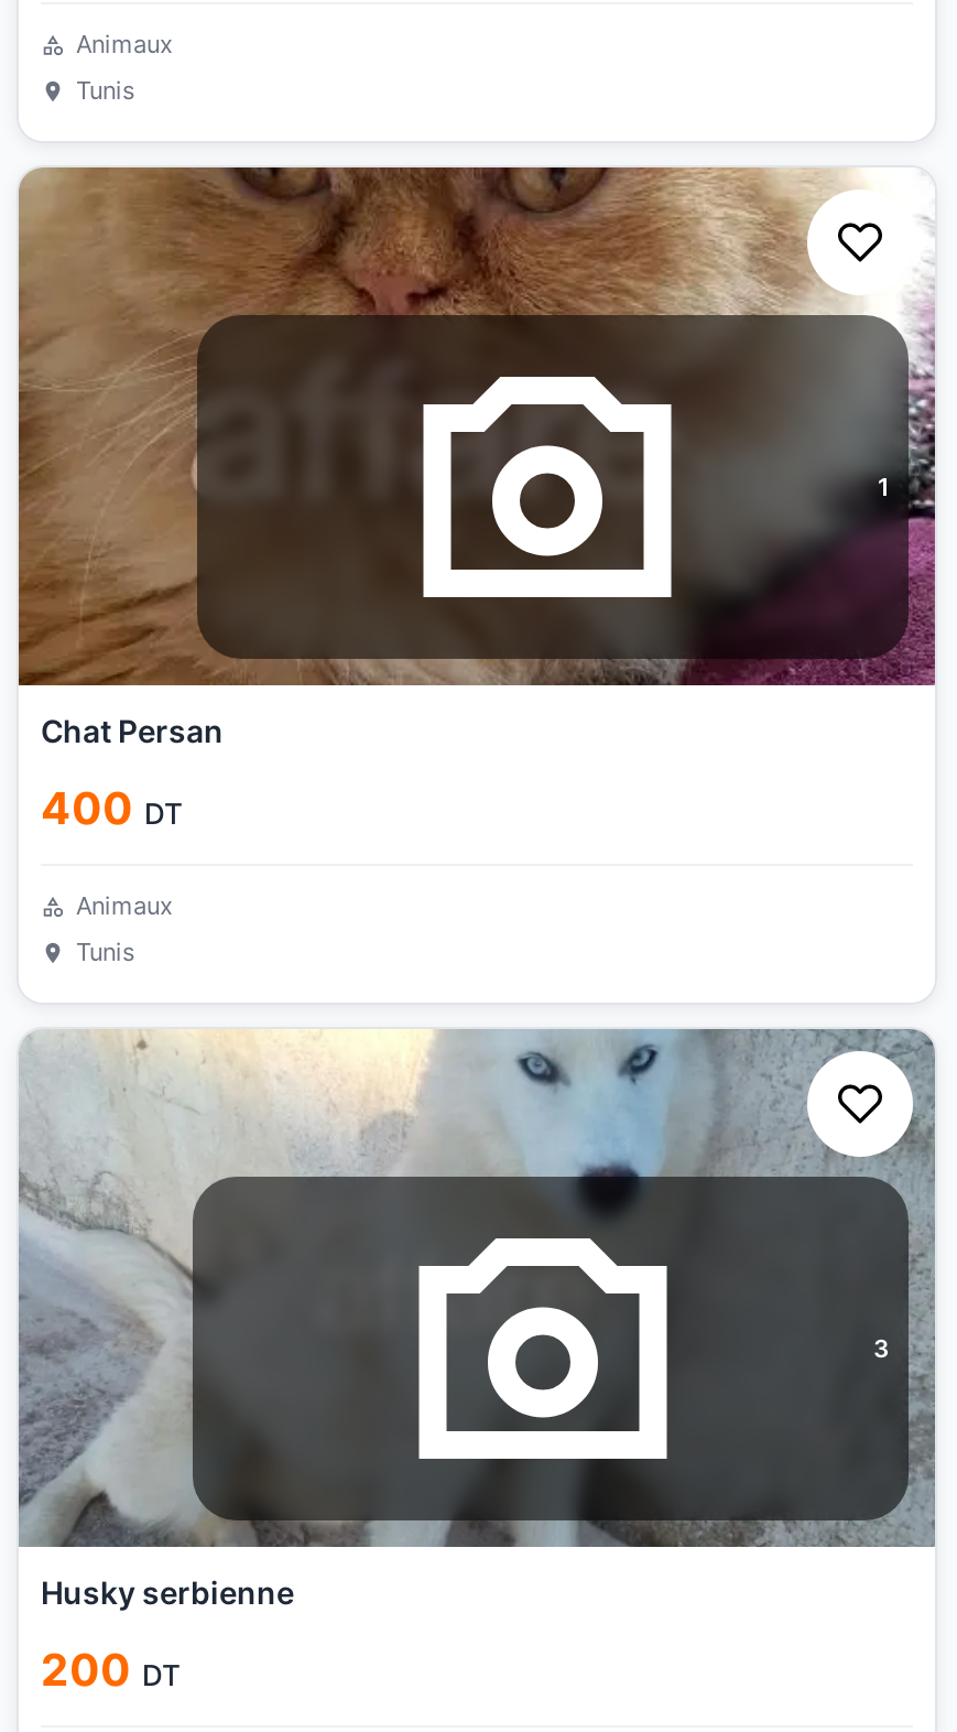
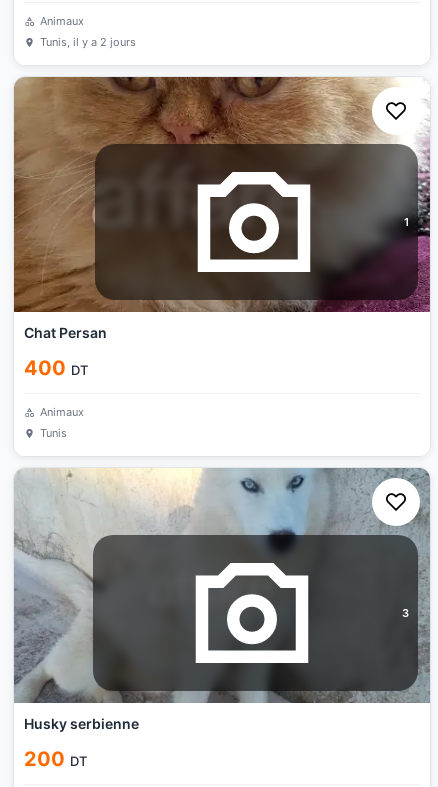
- Tunis
+ Tunis, il y a 2 jours
